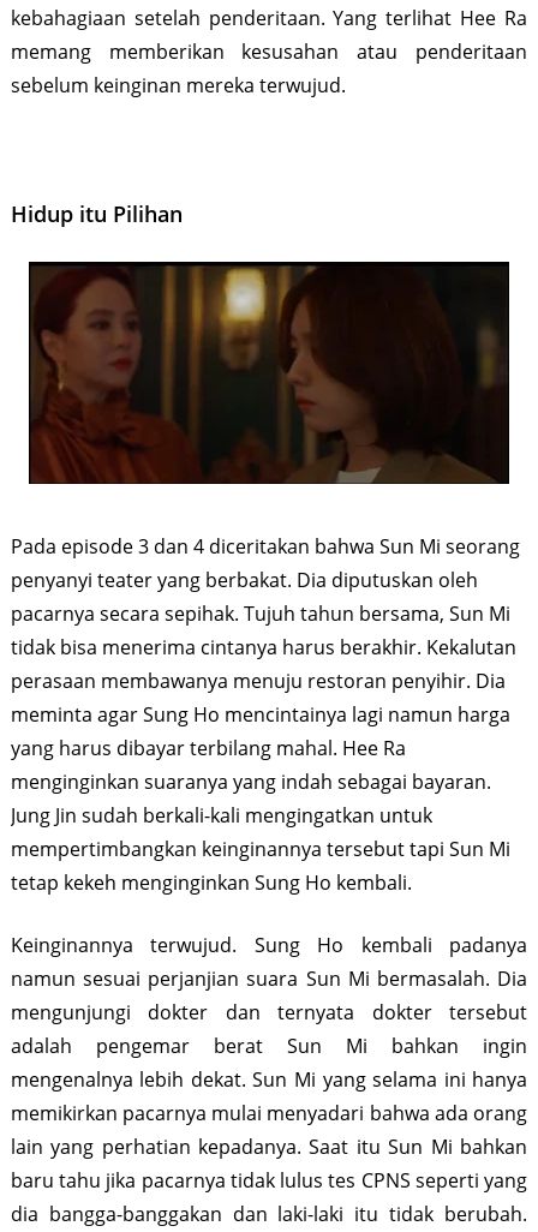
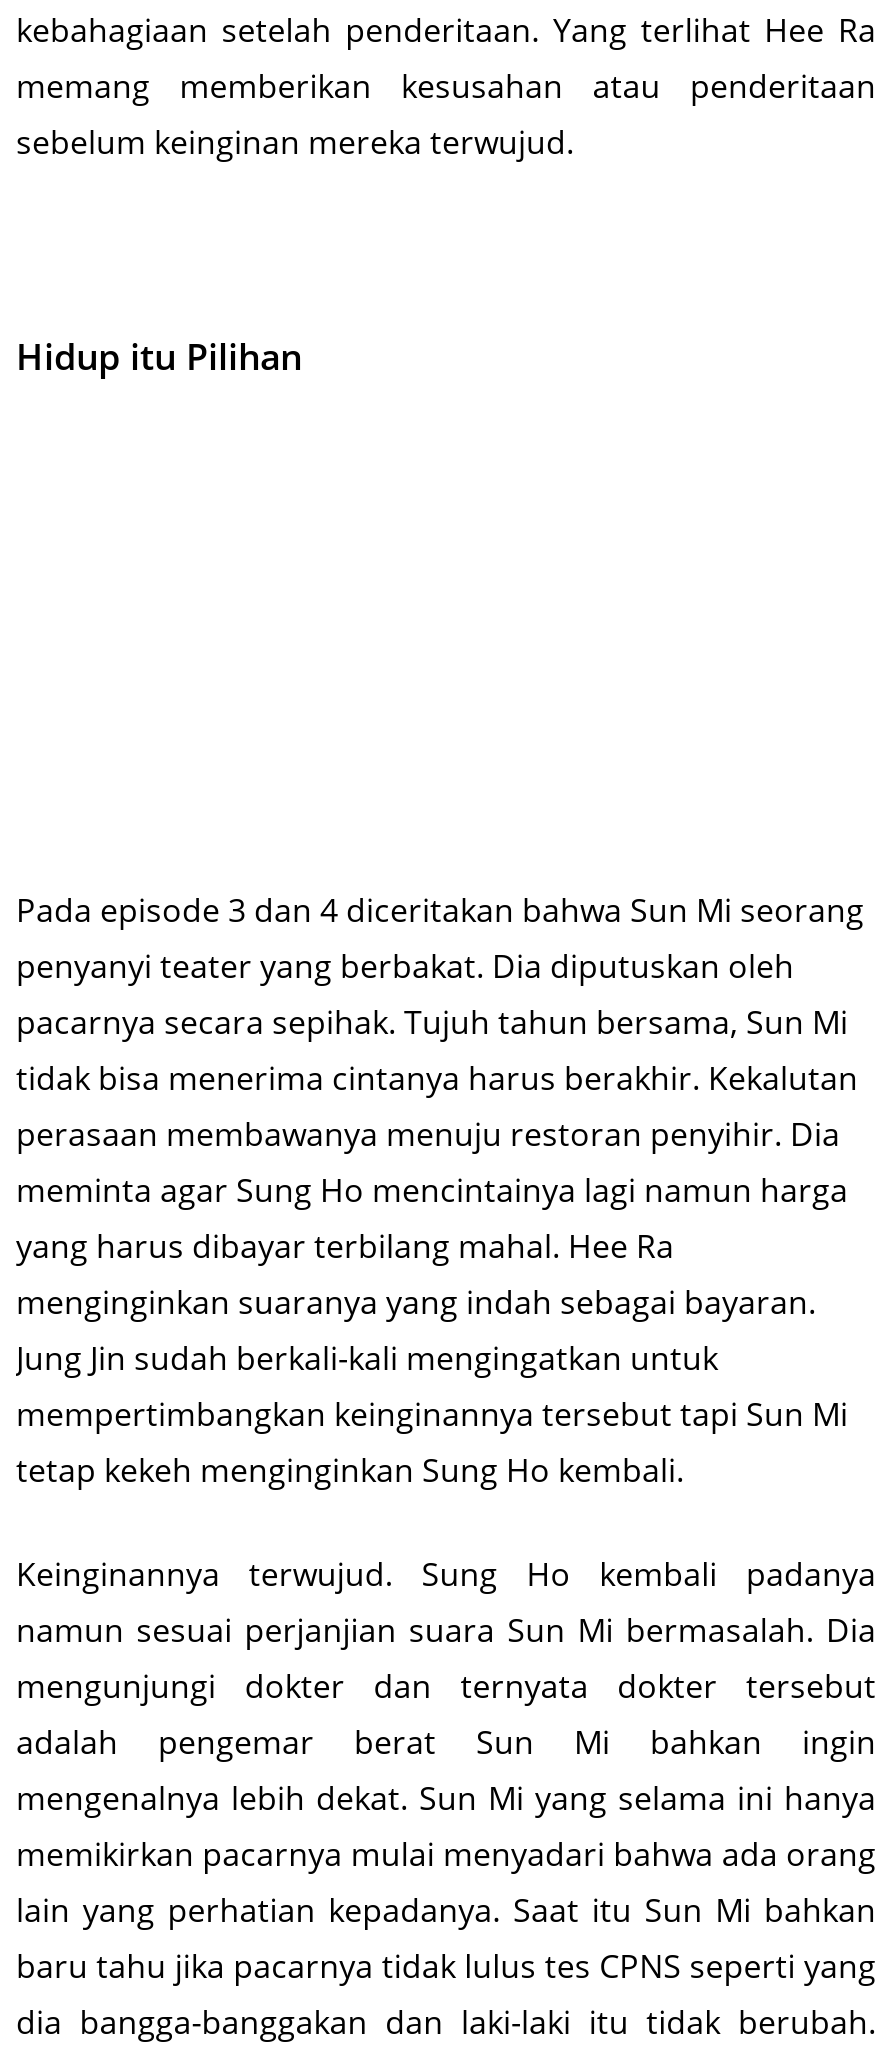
- [image]
